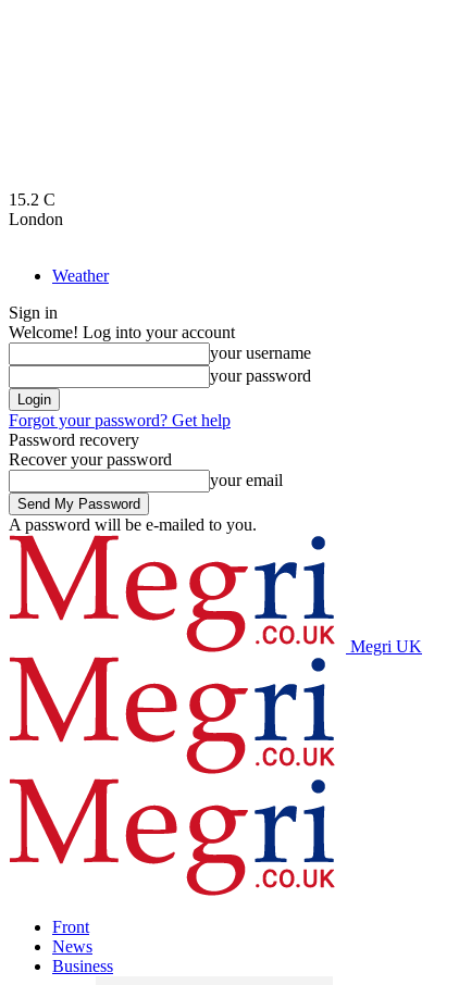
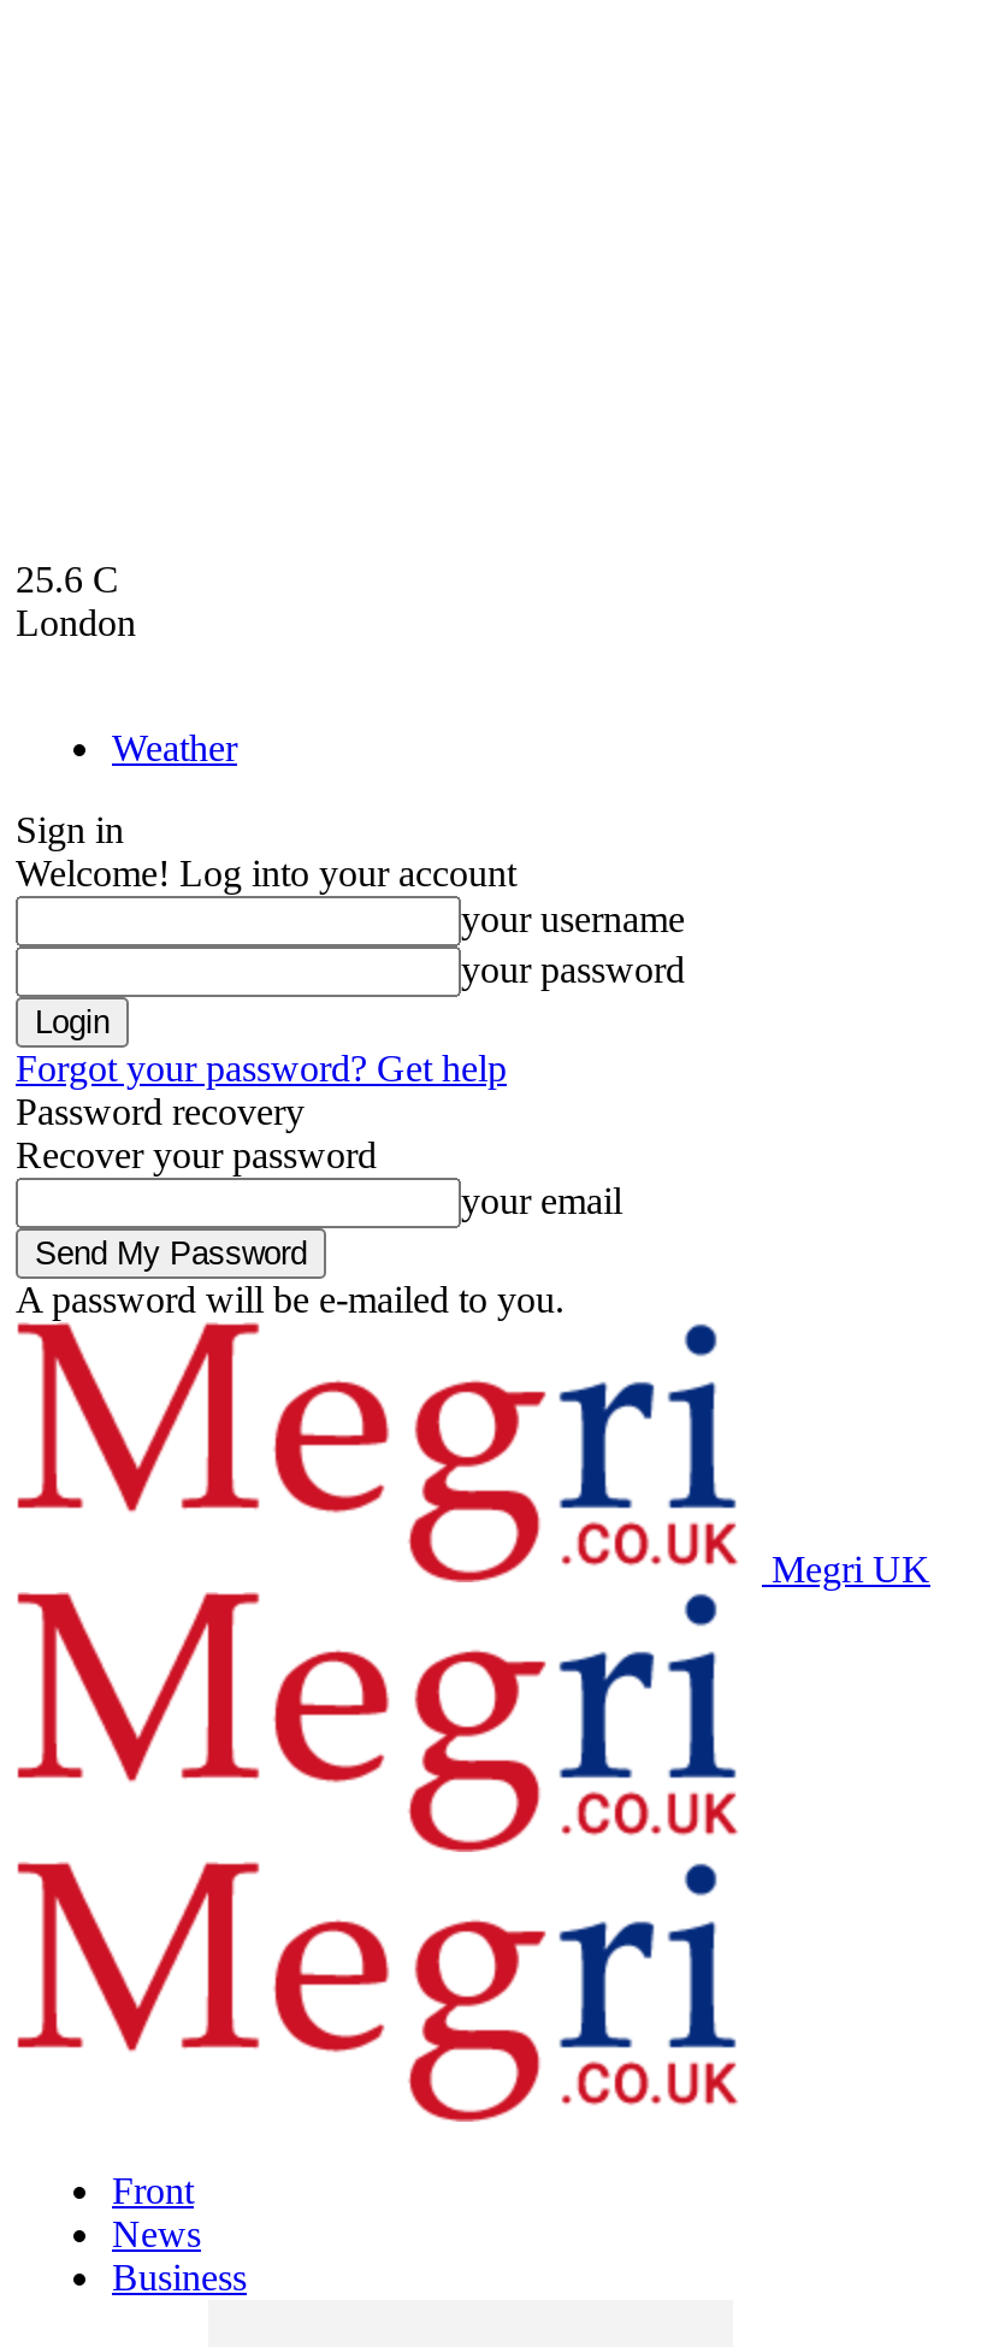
- 15.2 C
+ 25.6 C
